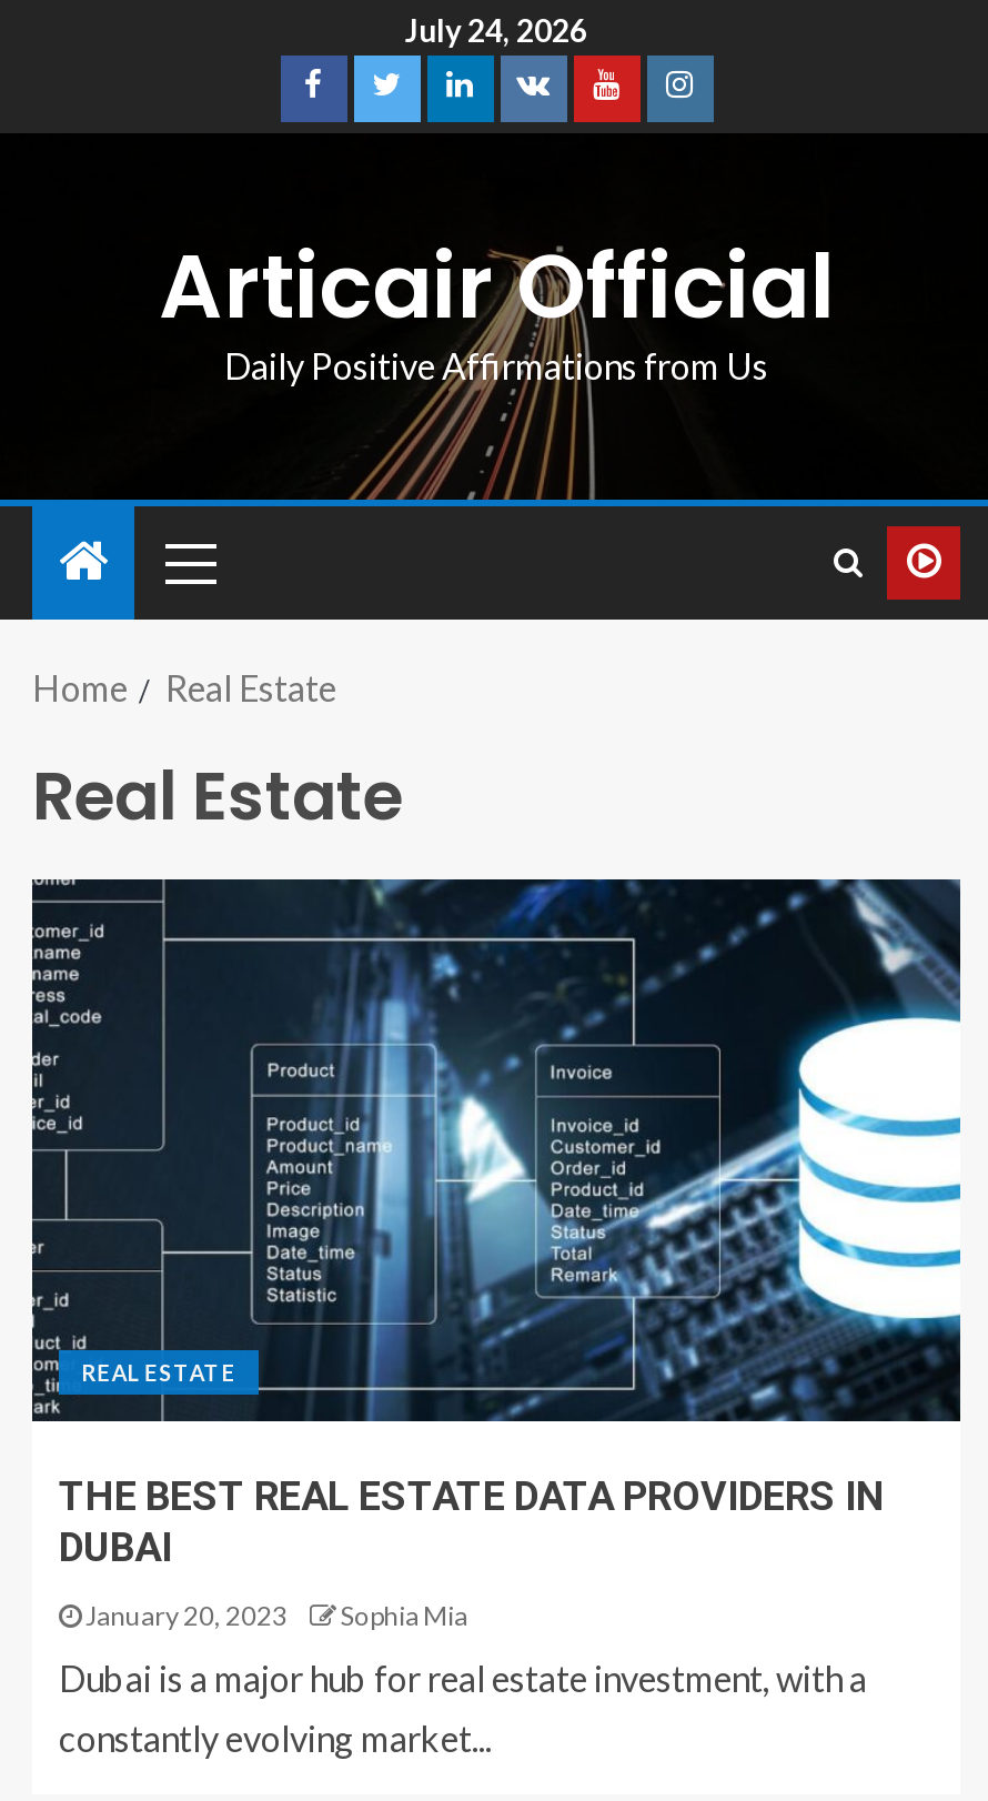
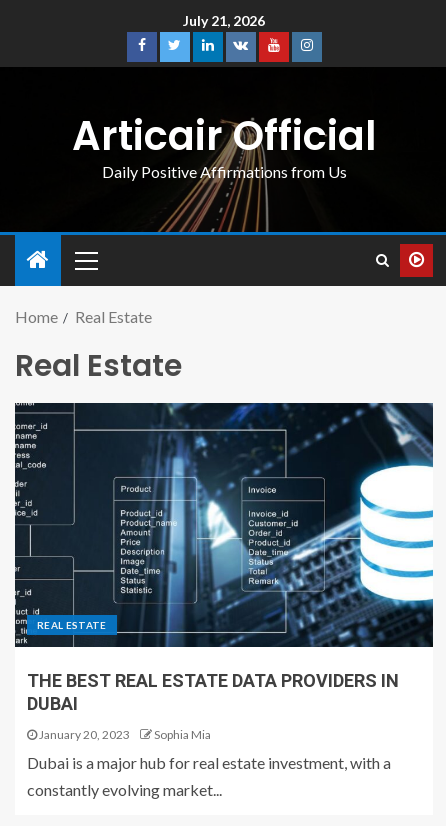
- July 24, 2026
+ July 21, 2026
